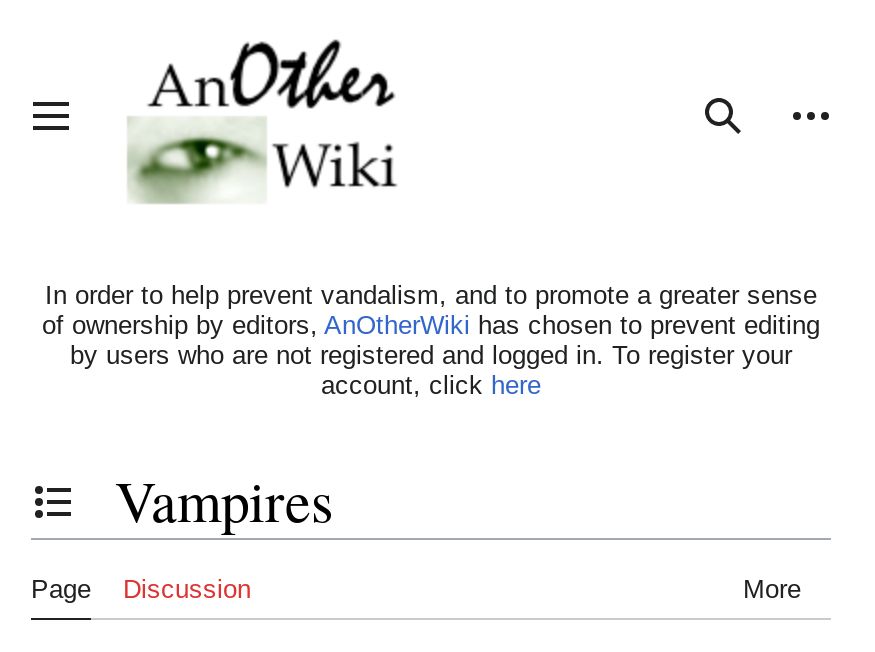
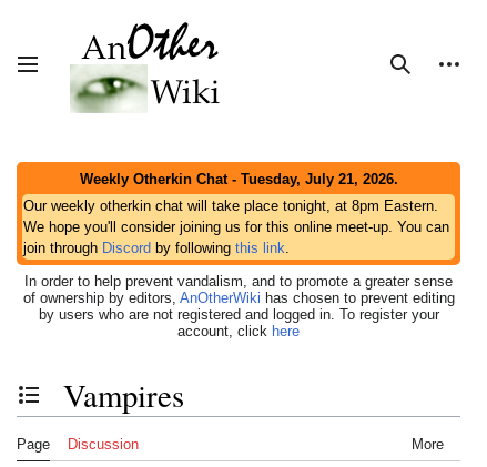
+ Weekly Otherkin Chat - Tuesday, July 21, 2026.
+ Our weekly otherkin chat will take place tonight, at 8pm Eastern.
+ We hope you'll consider joining us for this online meet-up. You can
+ join through Discord by following this link.
